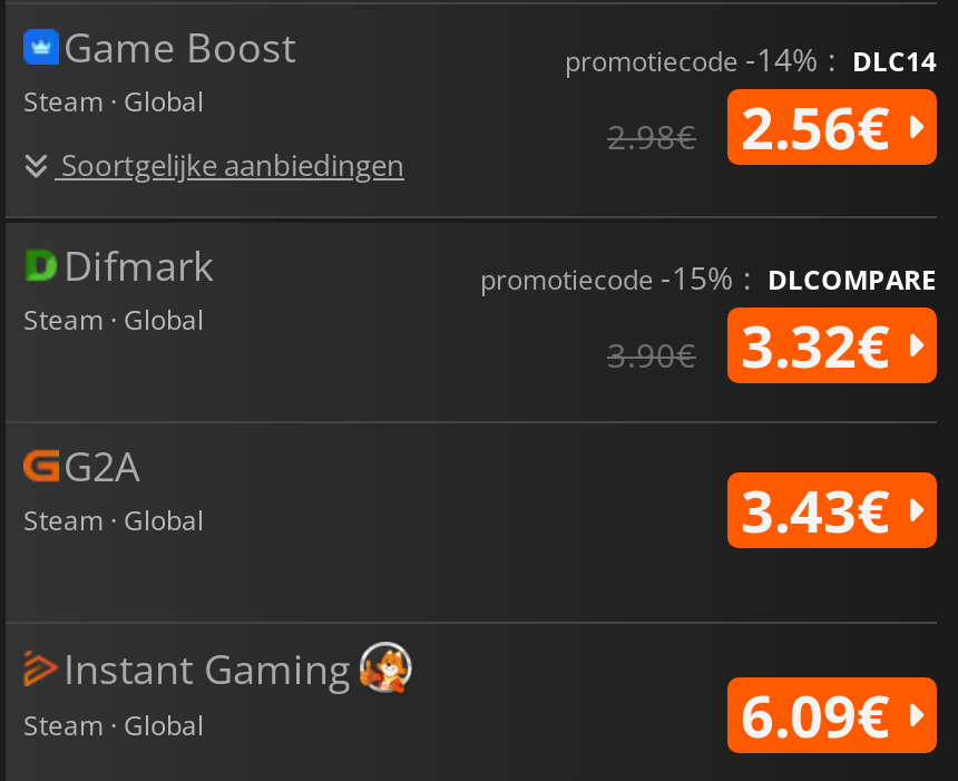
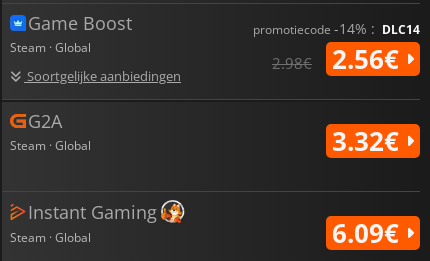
- Difmark
- Steam · Global

- promotiecode -15% : DLCOMPARE
- 3.90€
- 3.32€

- 3.43€
+ 3.32€
